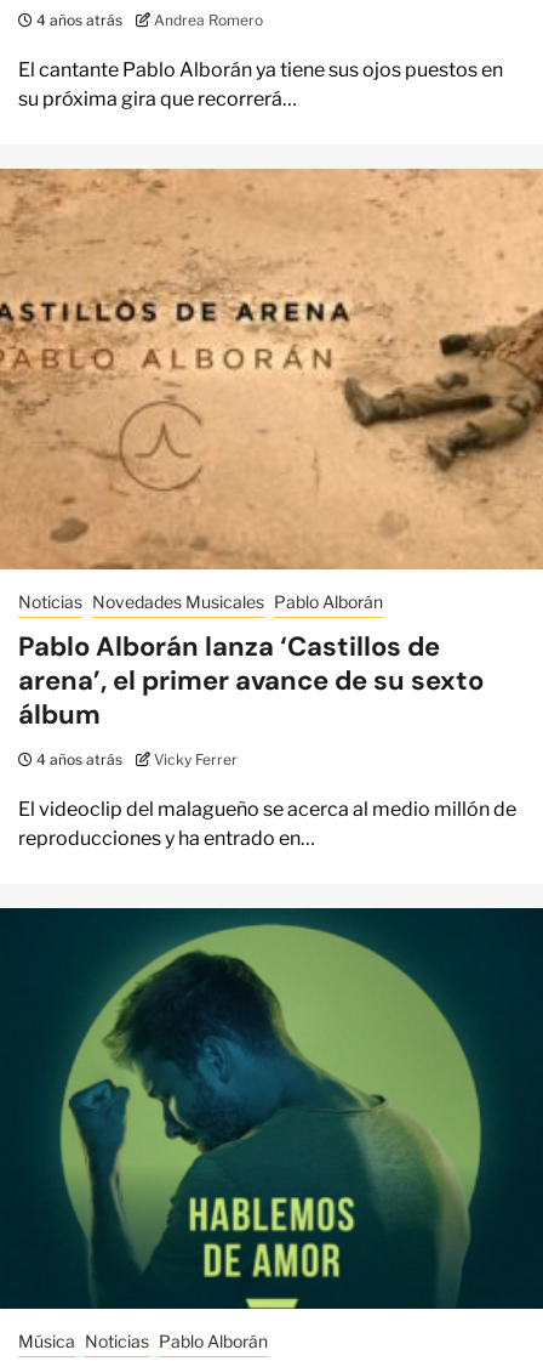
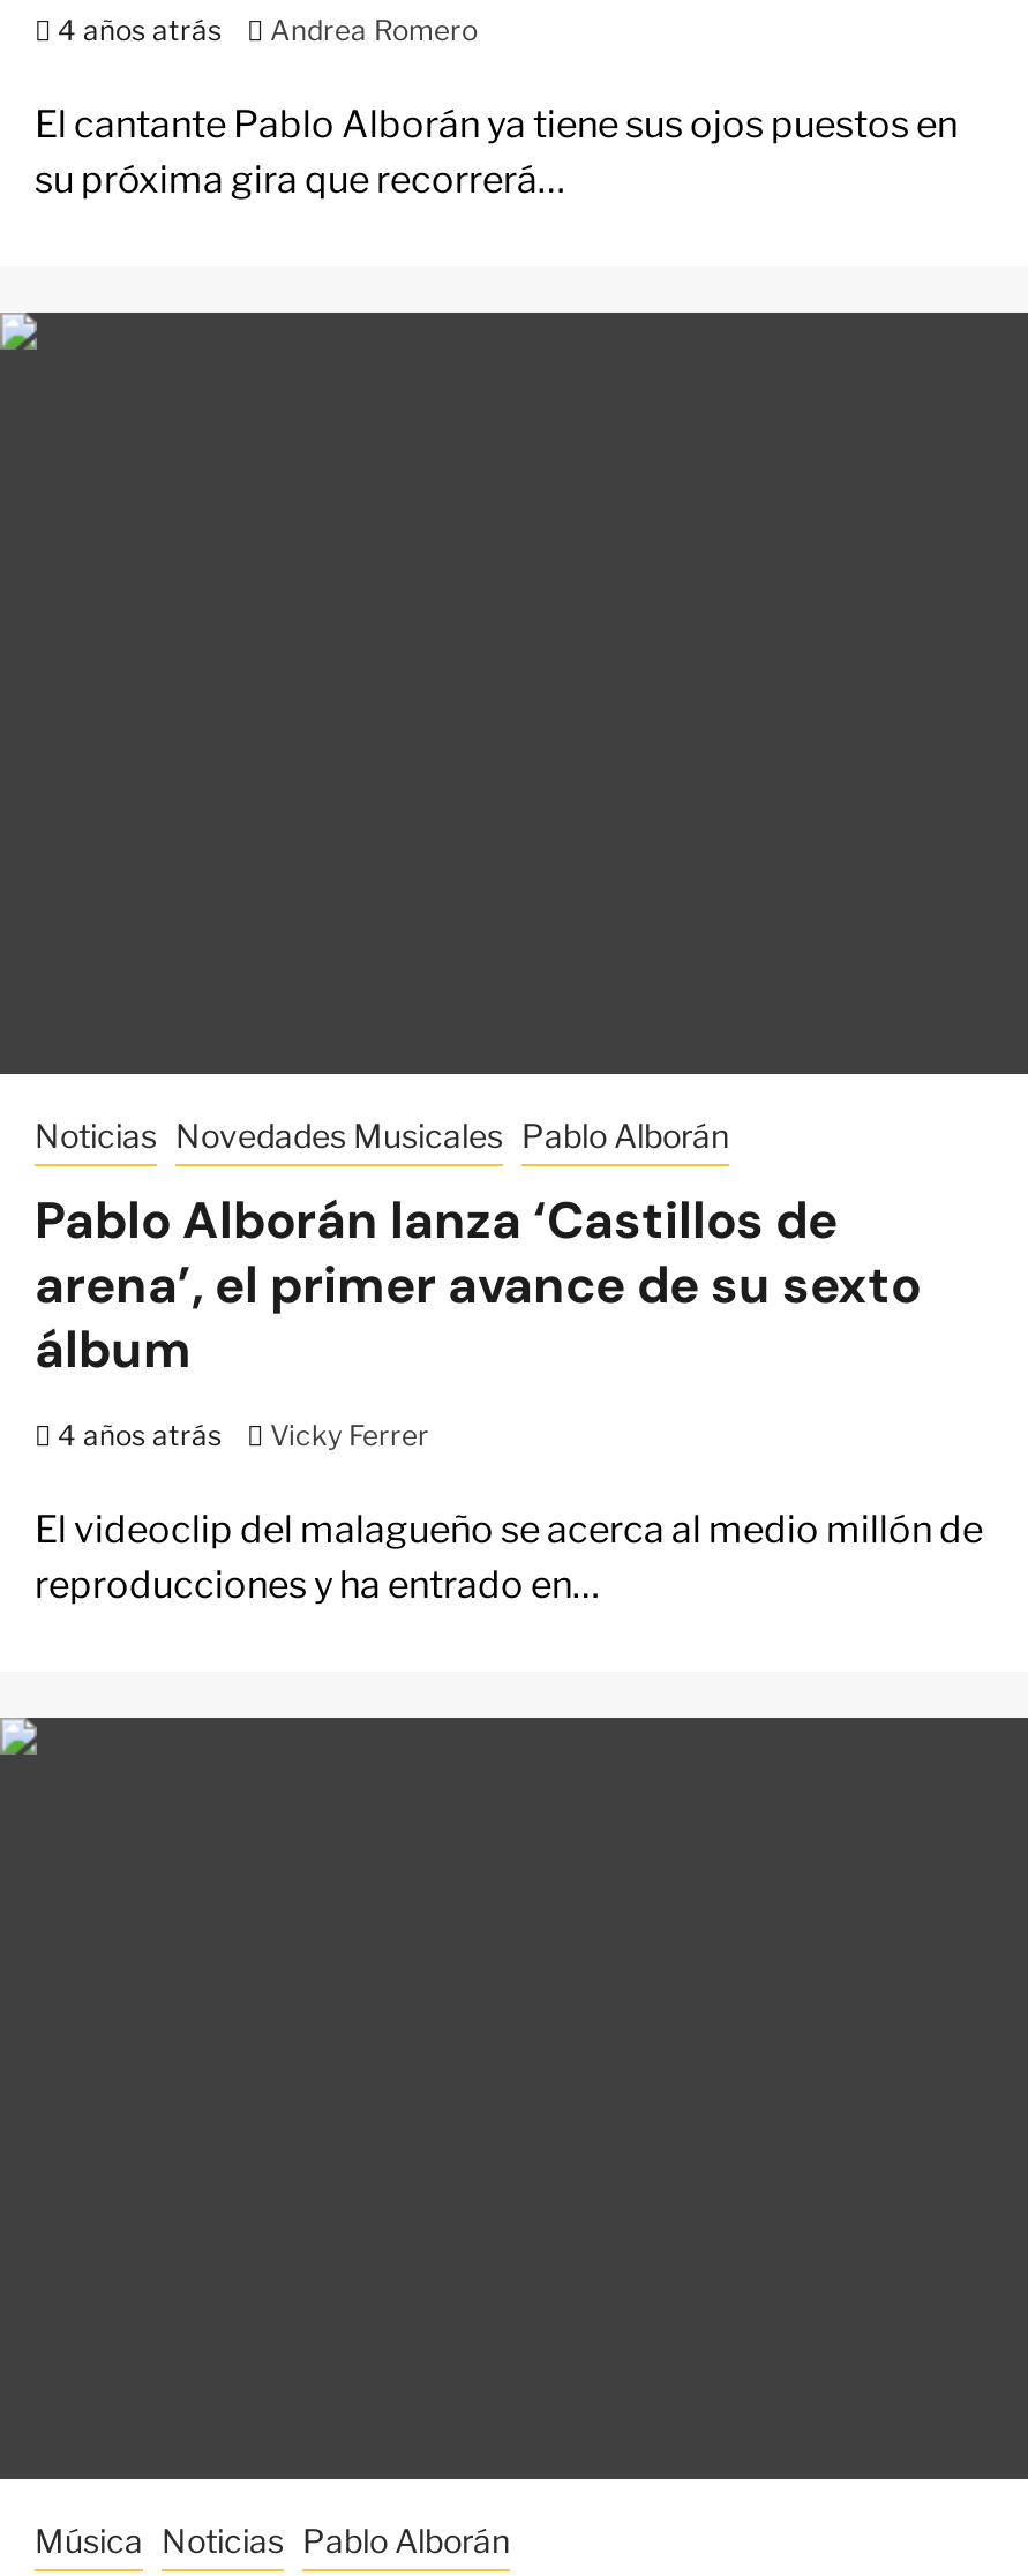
- [image]

- [image]
